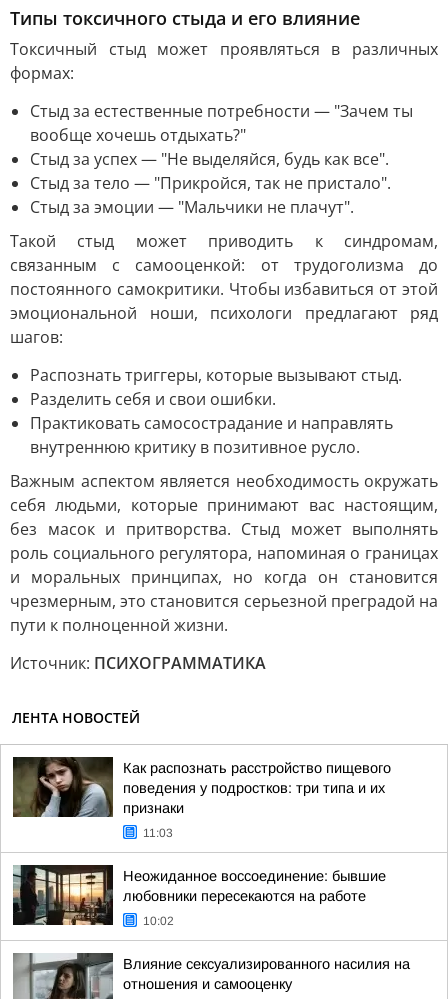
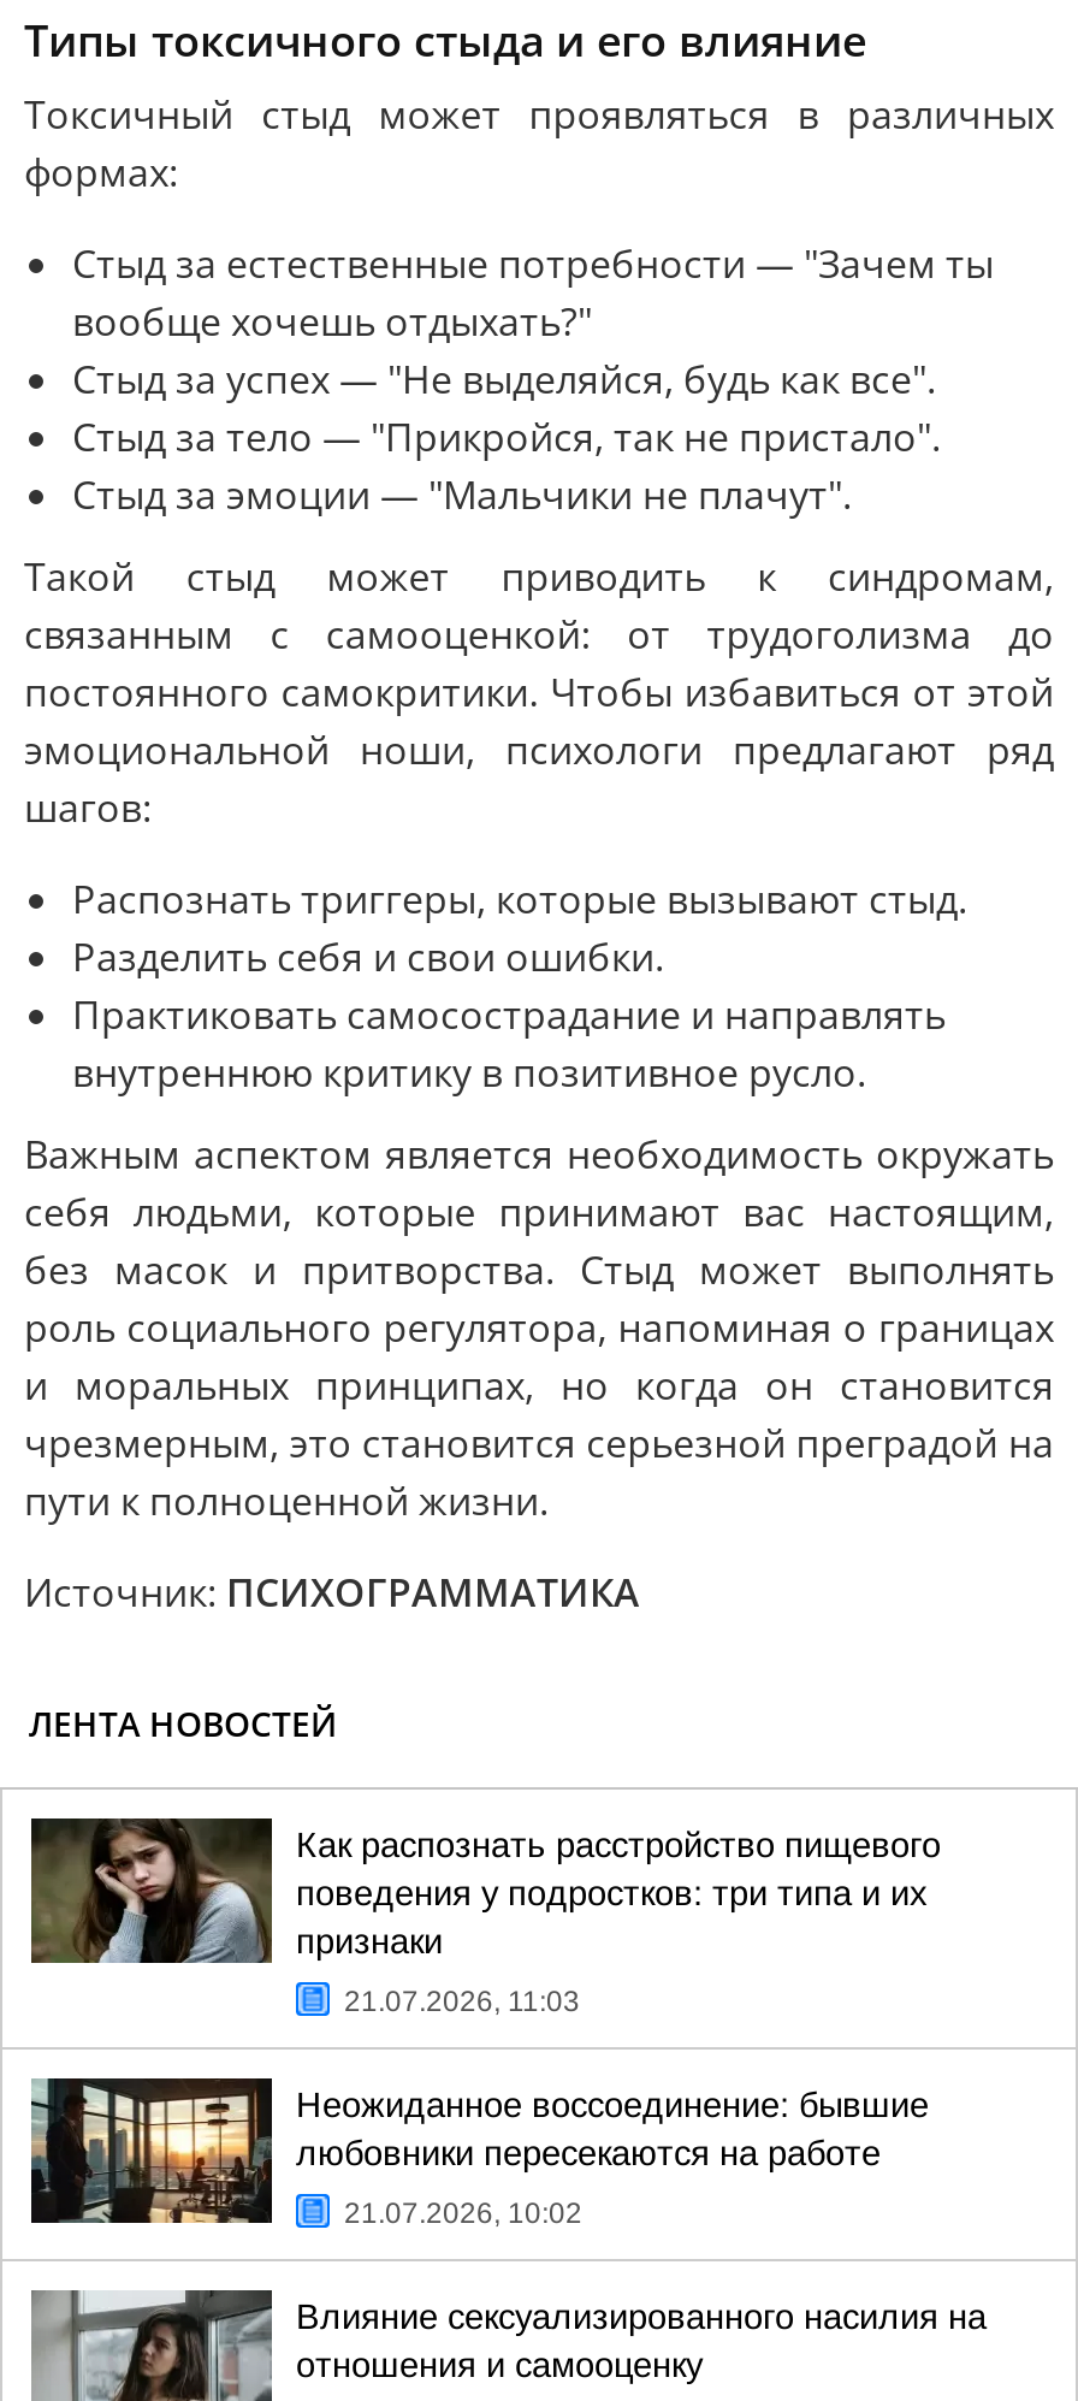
- 11:03
+ 21.07.2026, 11:03

- 10:02
+ 21.07.2026, 10:02
